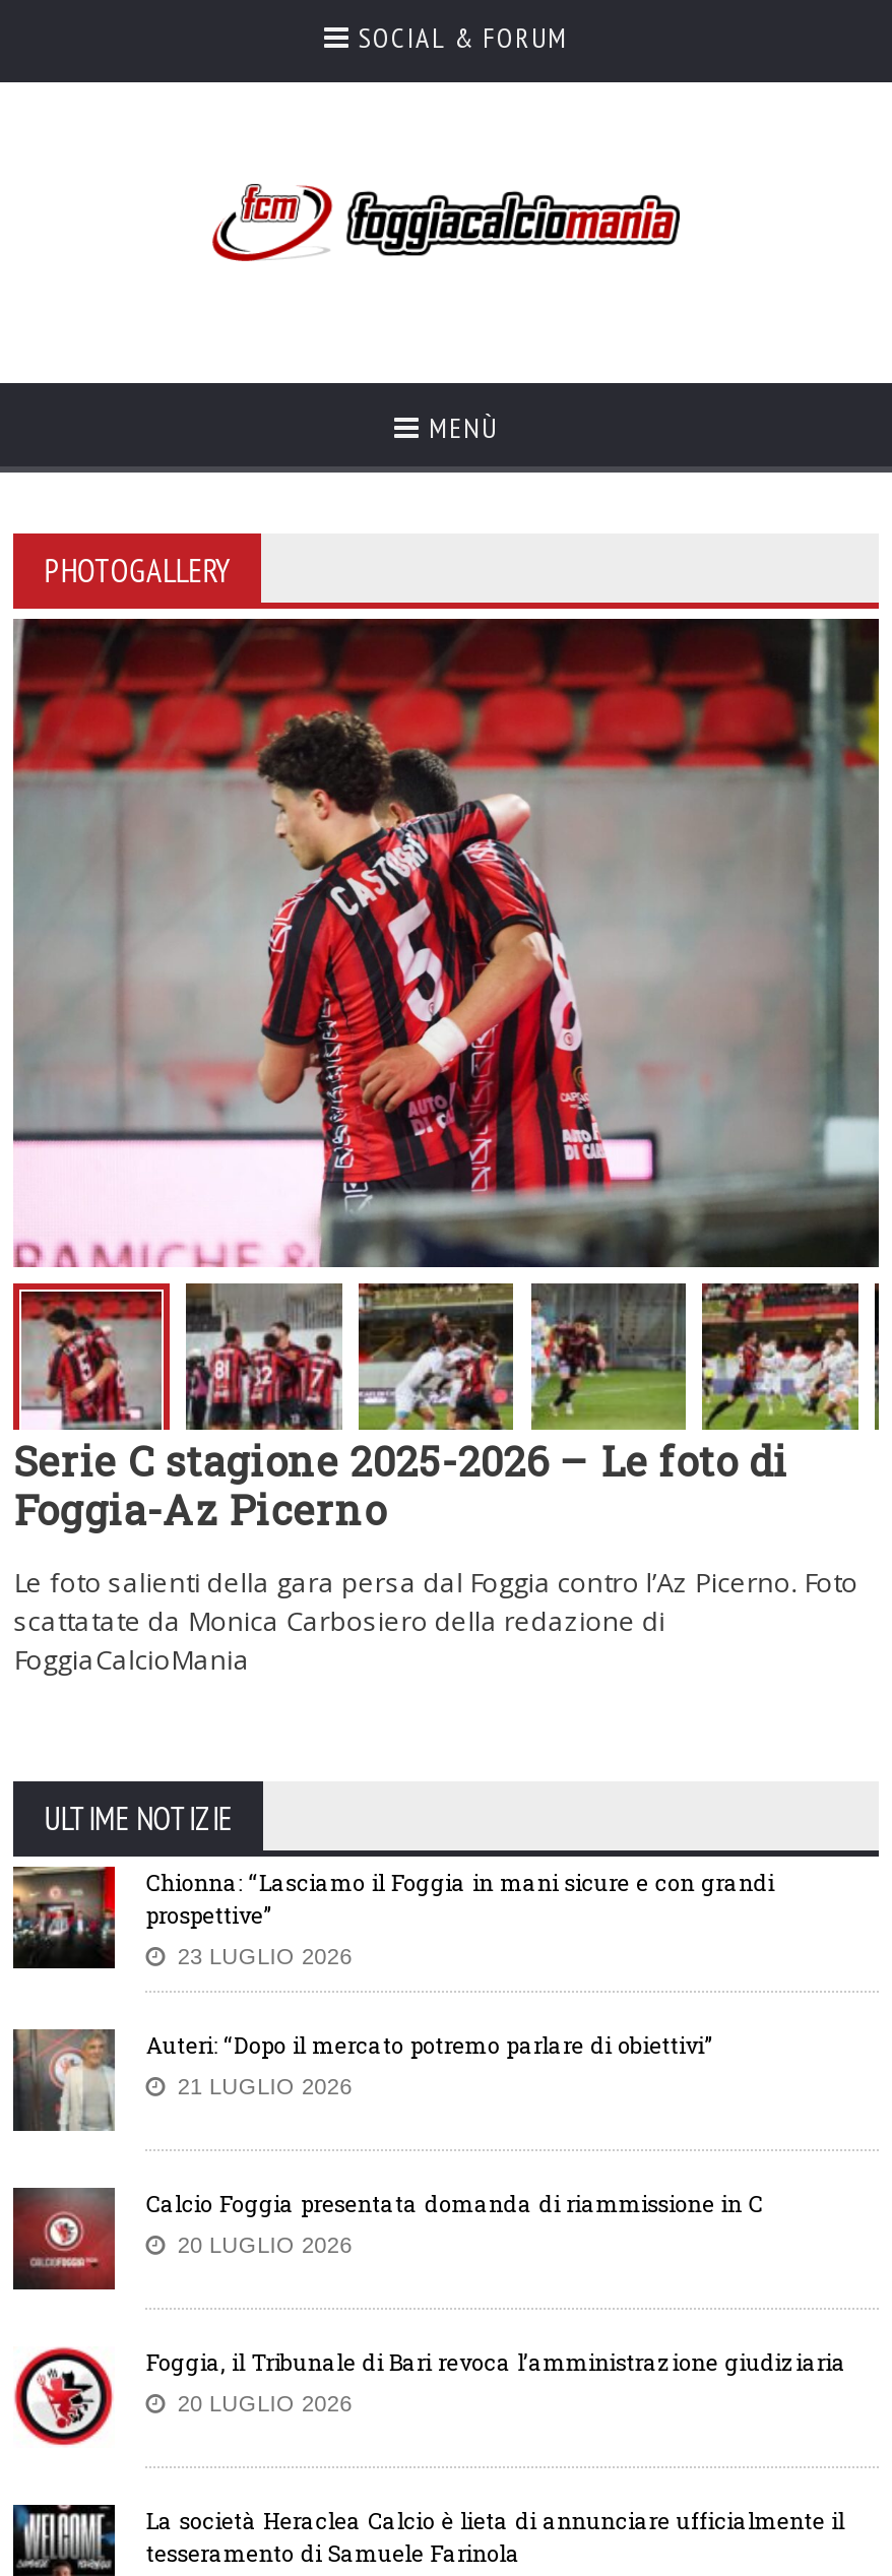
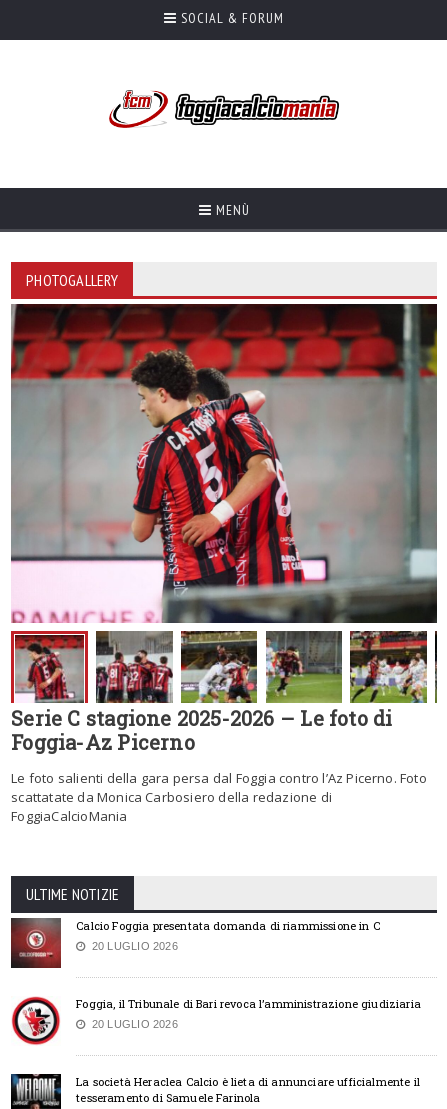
- [image]
- Chionna: “Lasciamo il Foggia in mani sicure e con grandi
- prospettive”
- 23 LUGLIO 2026
- Auteri: “Dopo il mercato potremo parlare di obiettivi”
- 21 LUGLIO 2026

- [image]
